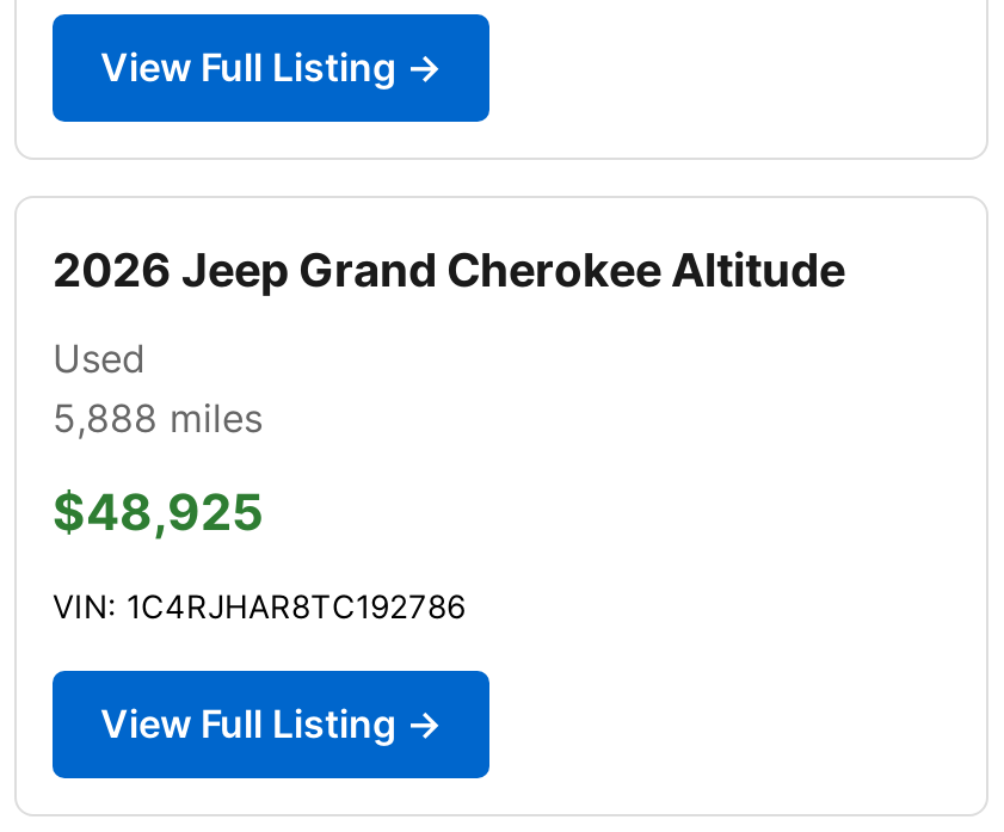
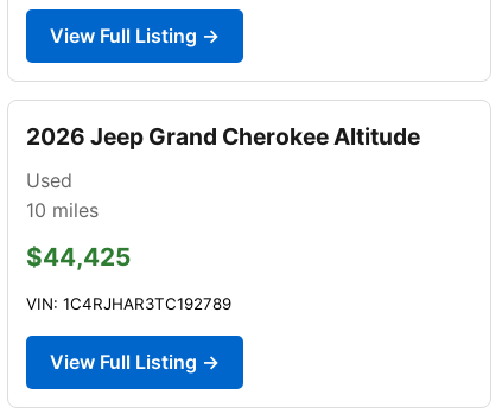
- 5,888 miles
+ 10 miles

- $48,925
+ $44,425

- VIN: 1C4RJHAR8TC192786
+ VIN: 1C4RJHAR3TC192789
